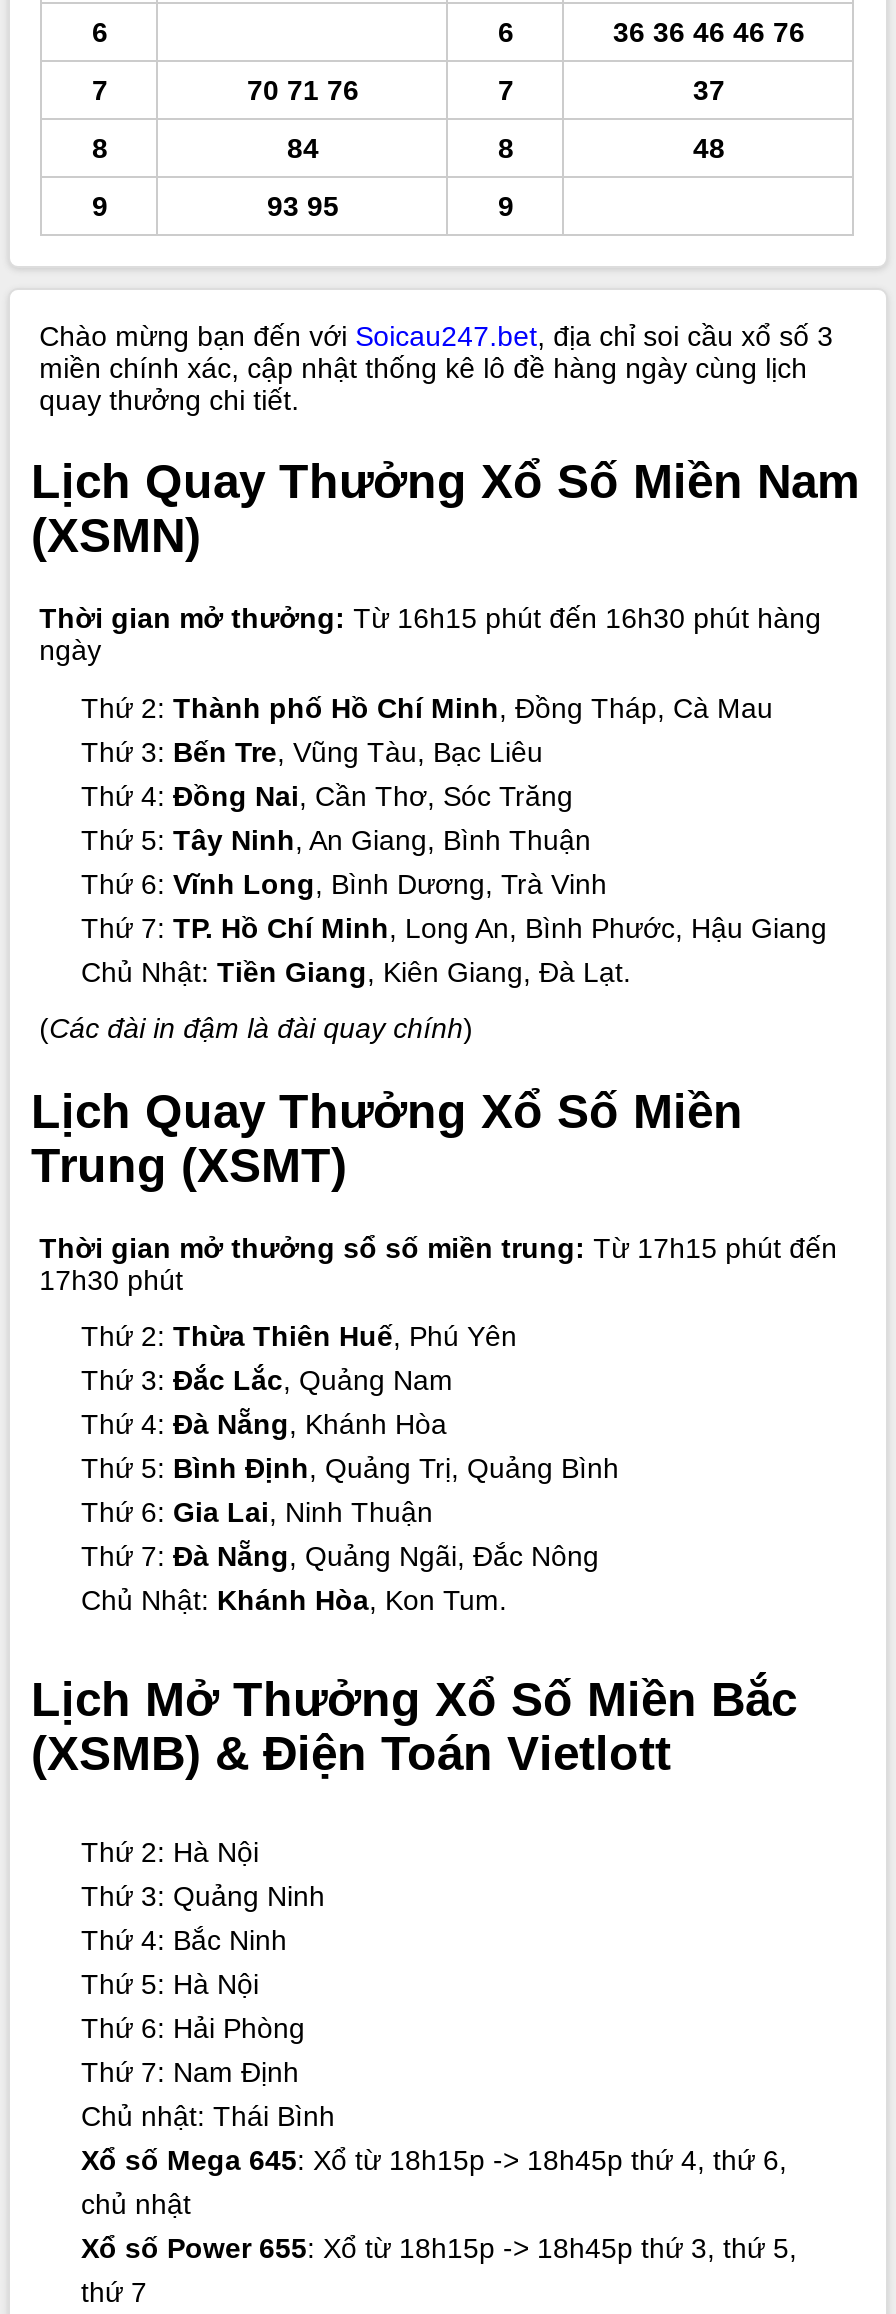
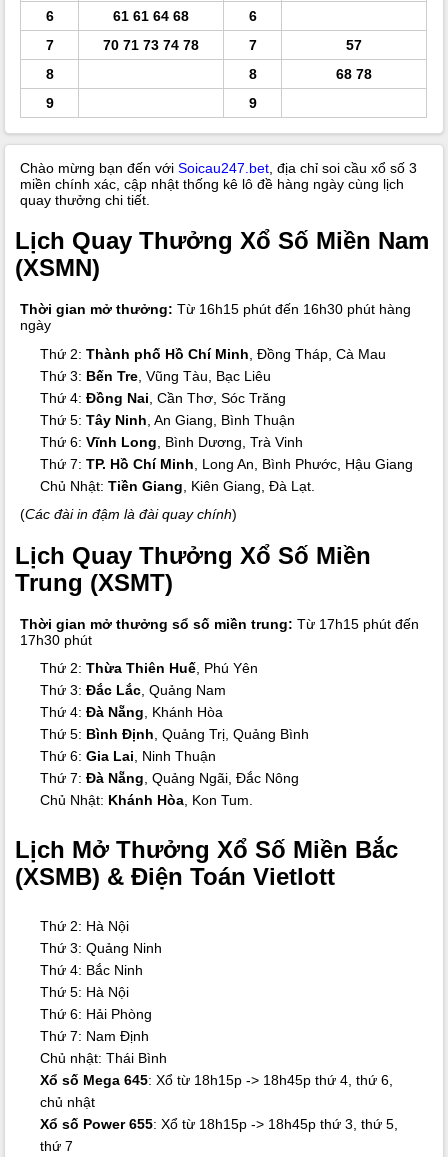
- 36 36 46 46 76

+ 61 61 64 68

- 70 71 76
+ 70 71 73 74 78

- 37
+ 57

- 84

- 48
+ 68 78

- 93 95
